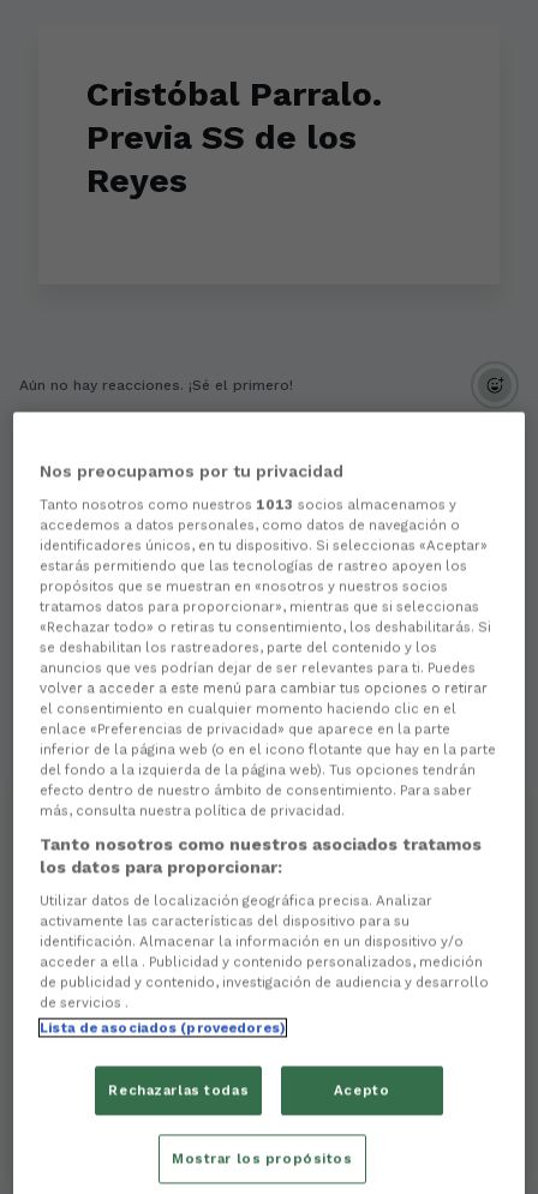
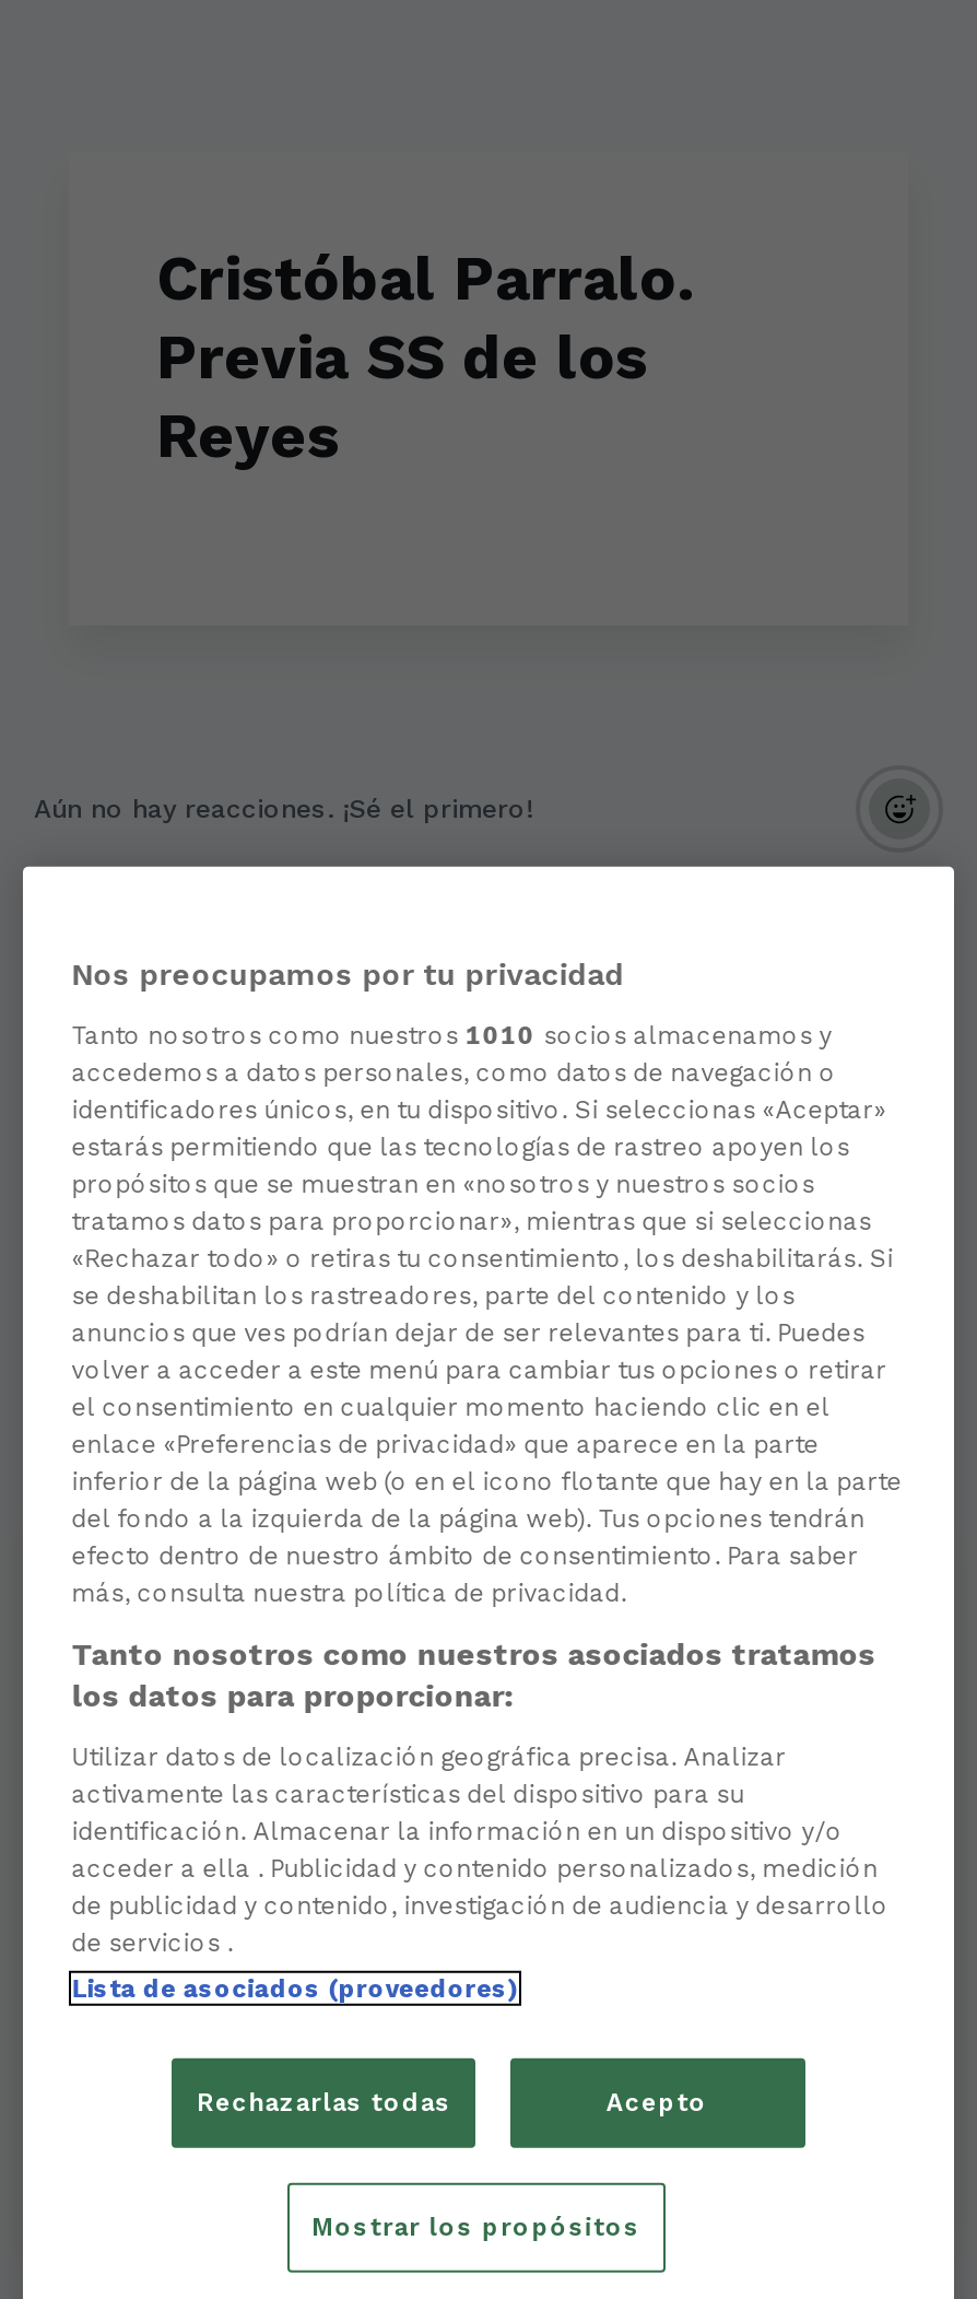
- Tanto nosotros como nuestros 1013 socios almacenamos y
+ Tanto nosotros como nuestros 1010 socios almacenamos y
